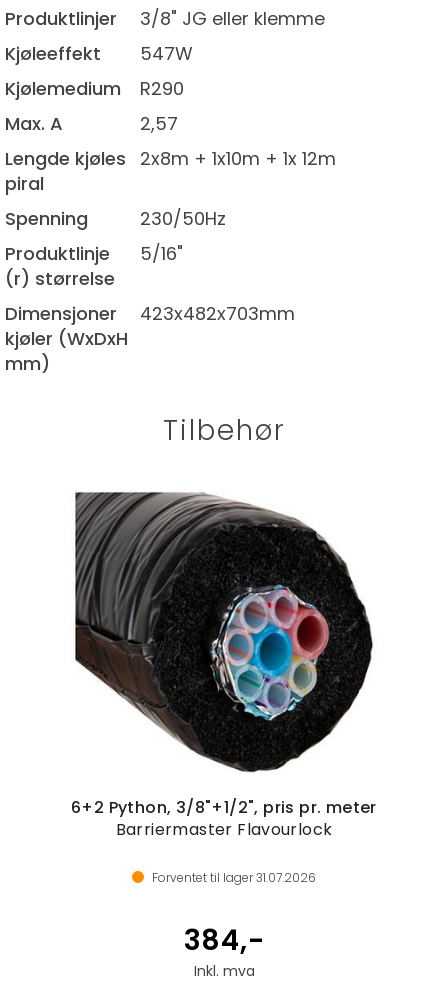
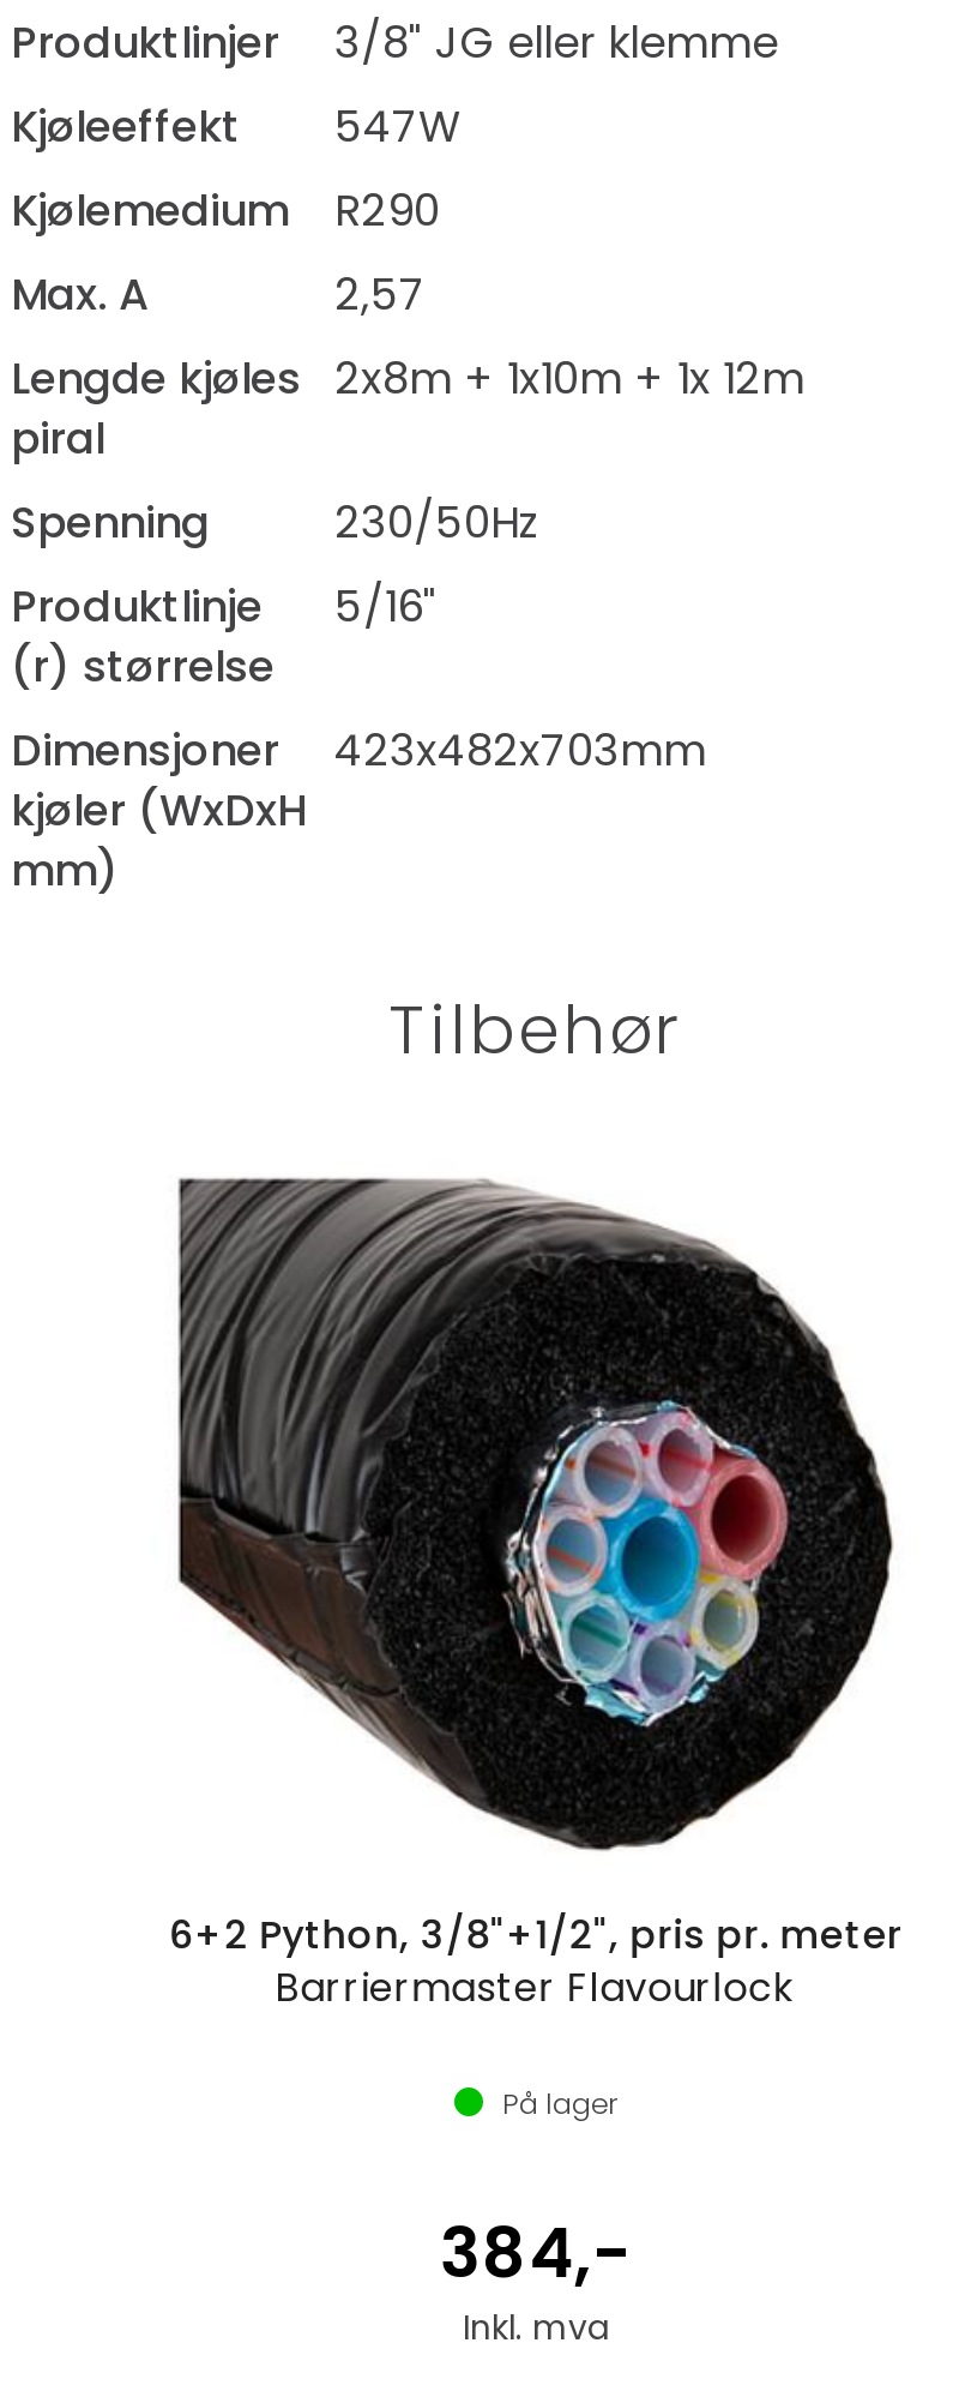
- Forventet til lager 31.07.2026
+ På lager
